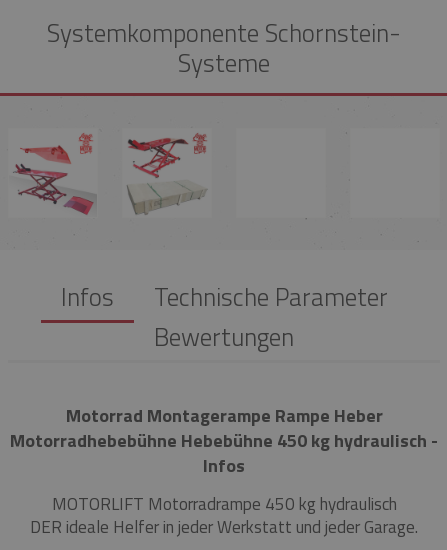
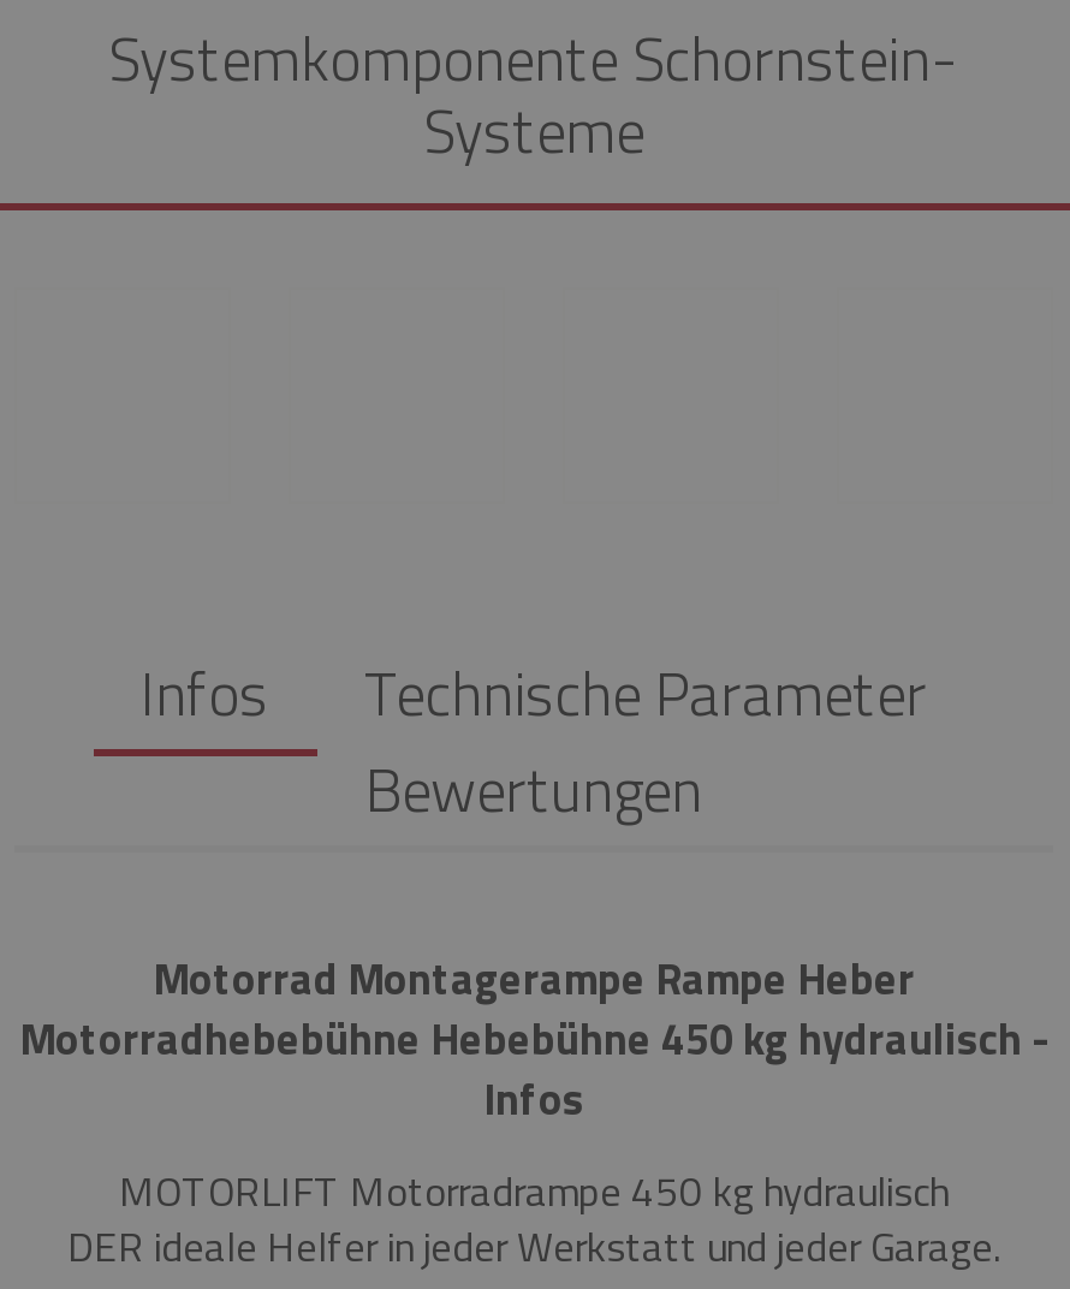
- [image]

- [image]
